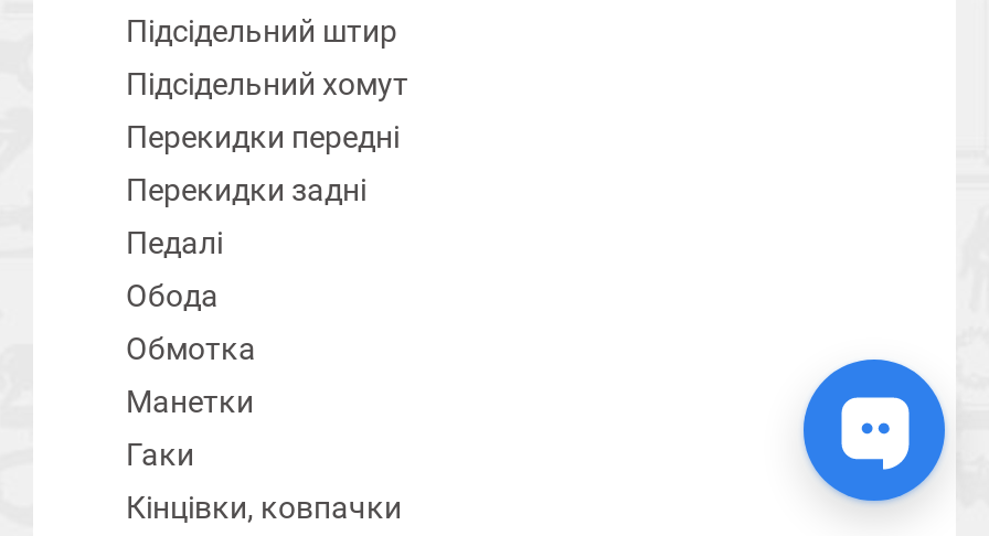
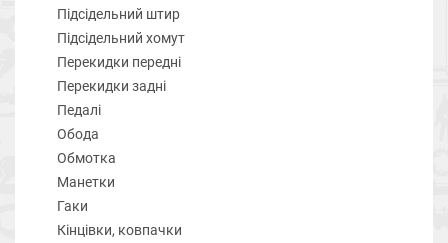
- [image]
